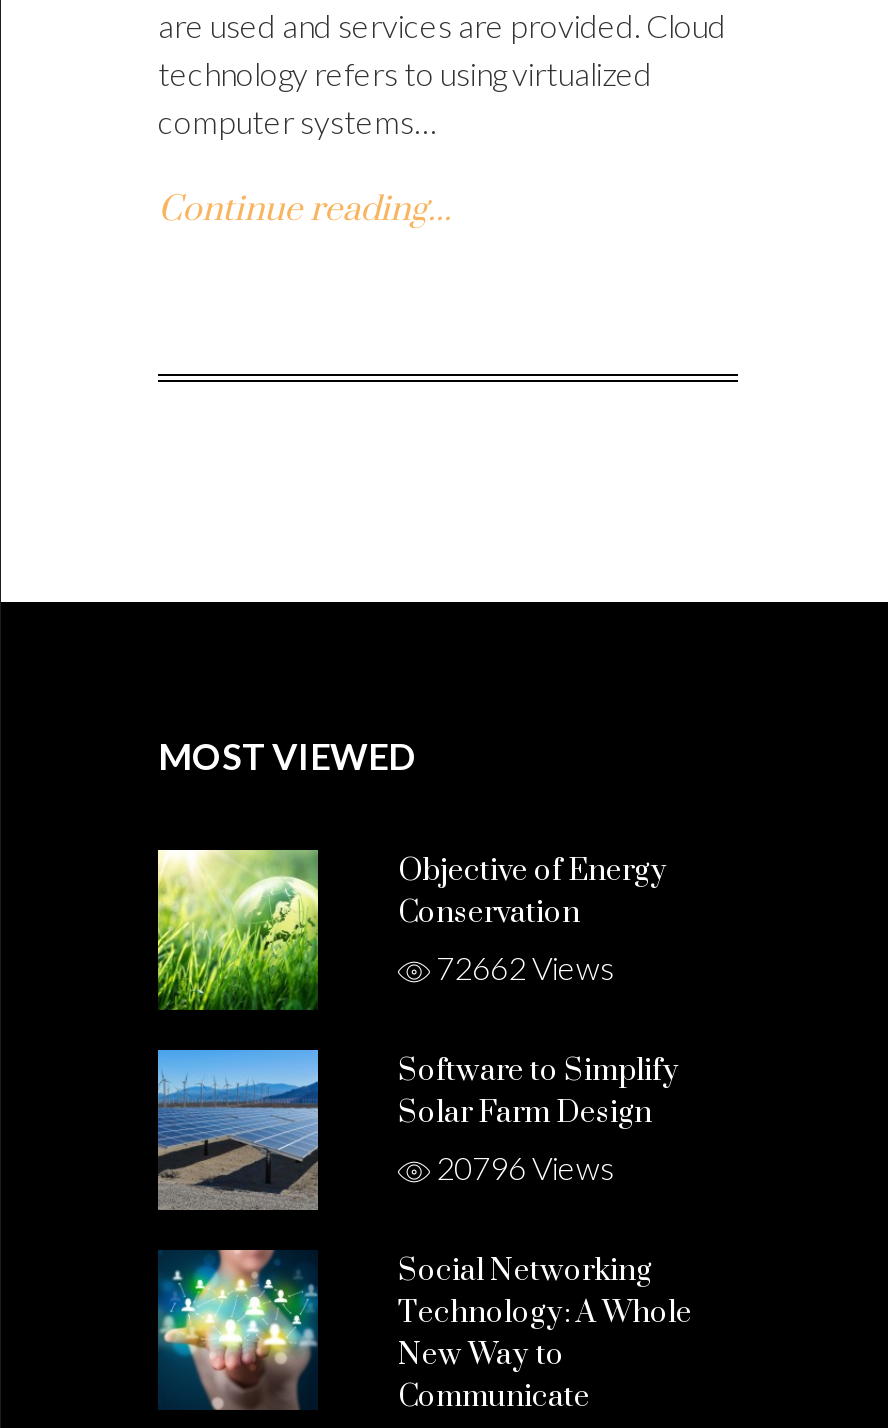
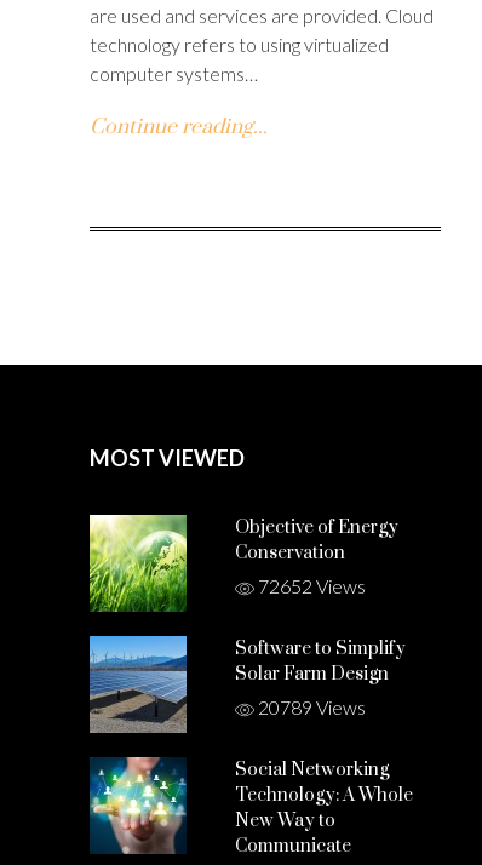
- 72662 Views
+ 72652 Views

- 20796 Views
+ 20789 Views
